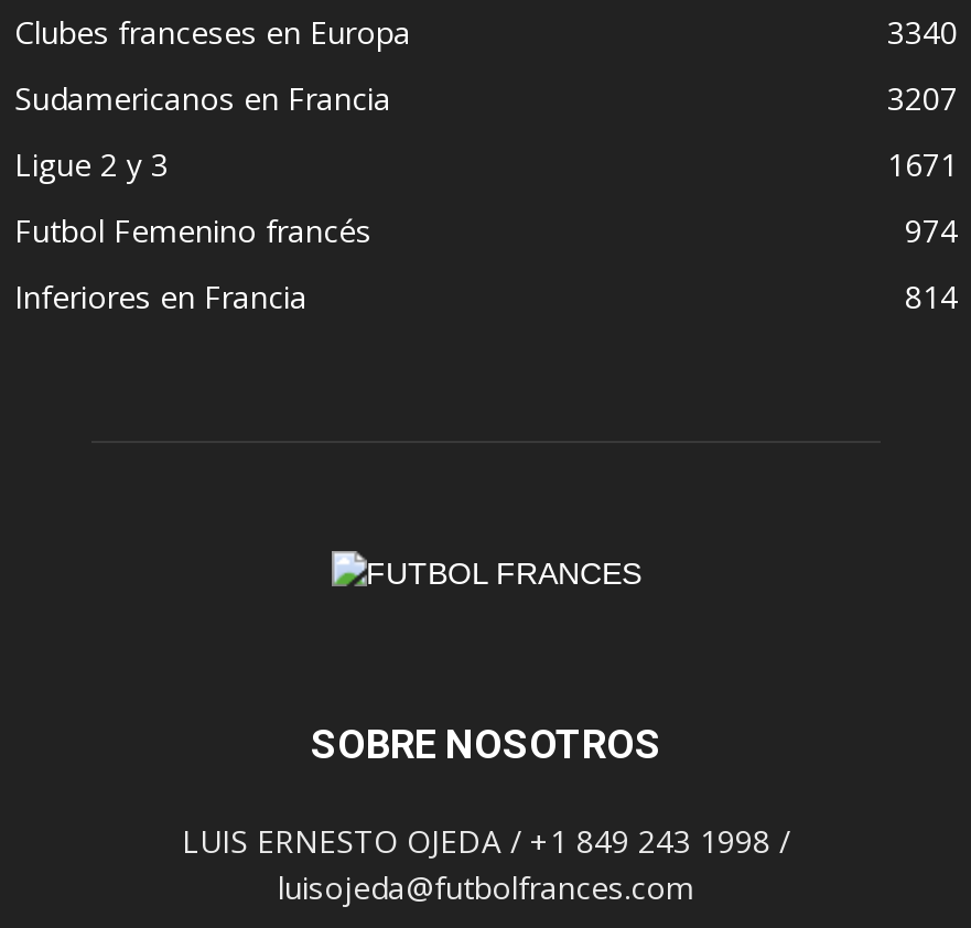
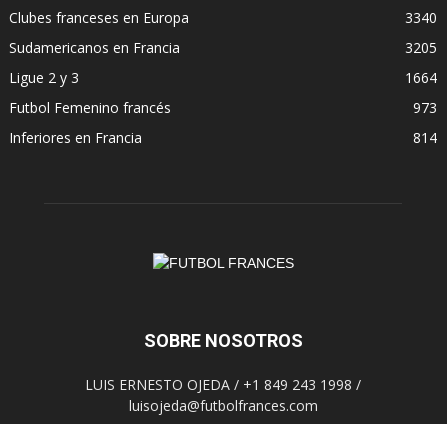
- 3207
+ 3205

- 1671
+ 1664

- 974
+ 973
